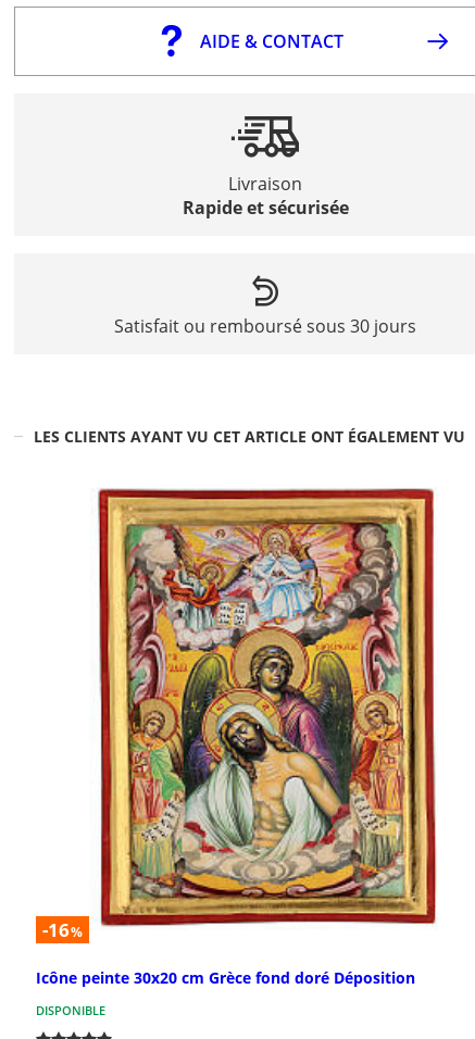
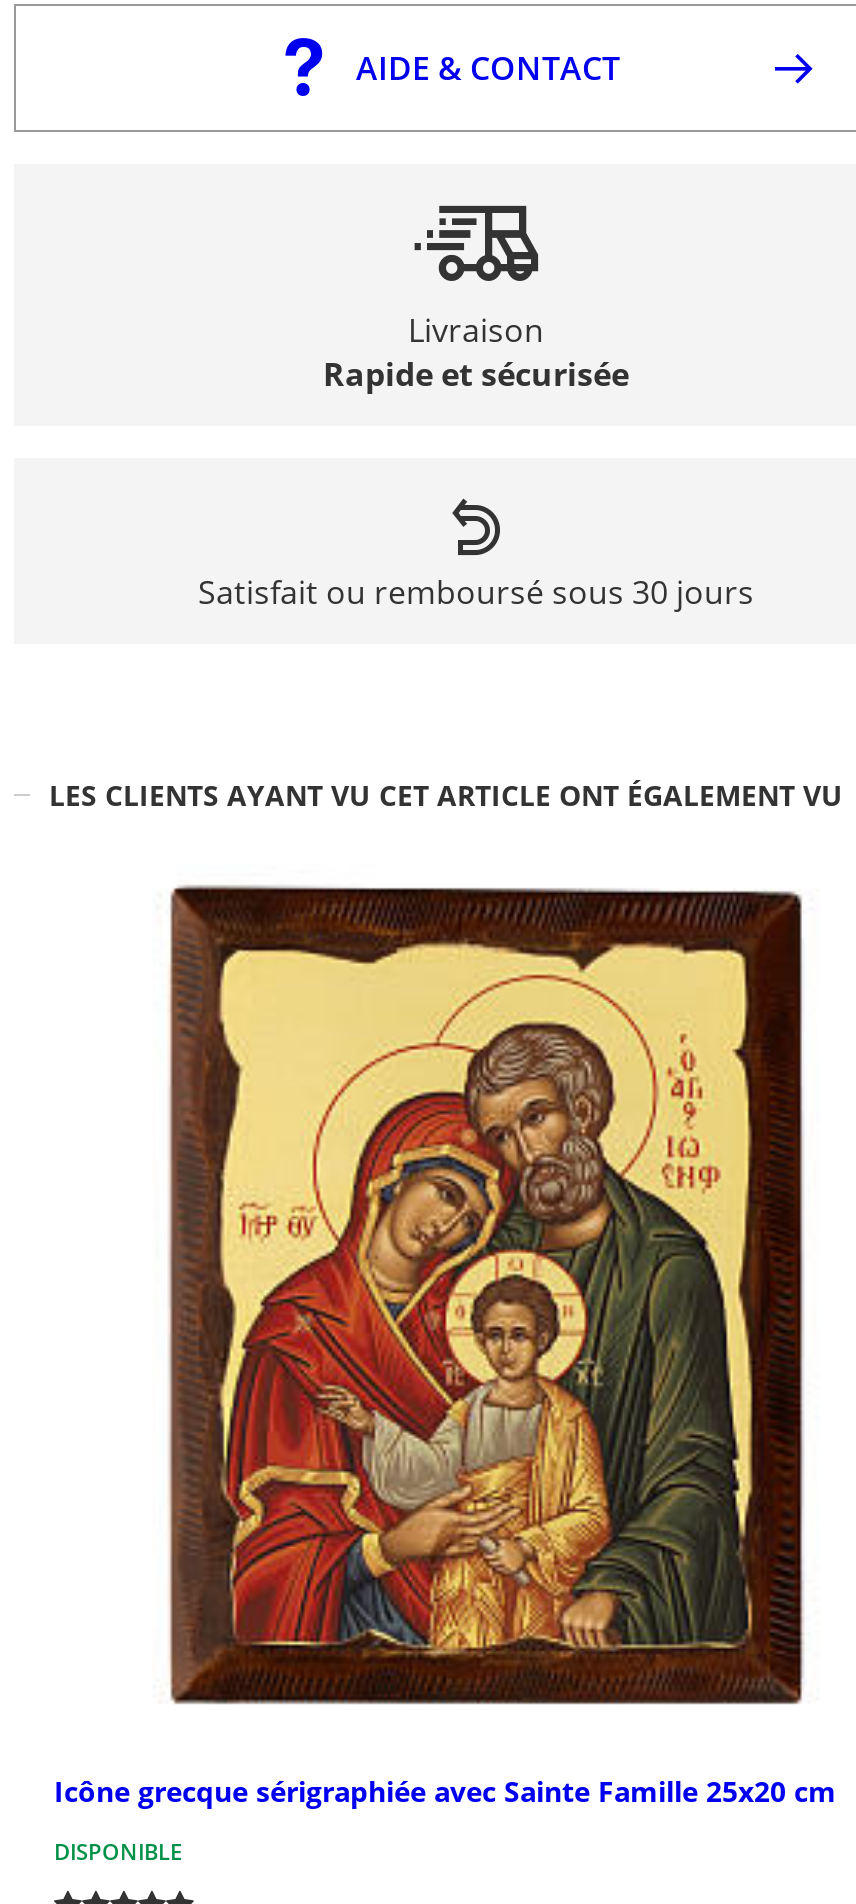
- [image]
- -16%
- Icône peinte 30x20 cm Grèce fond doré Déposition
+ [image]
+ Icône grecque sérigraphiée avec Sainte Famille 25x20 cm
